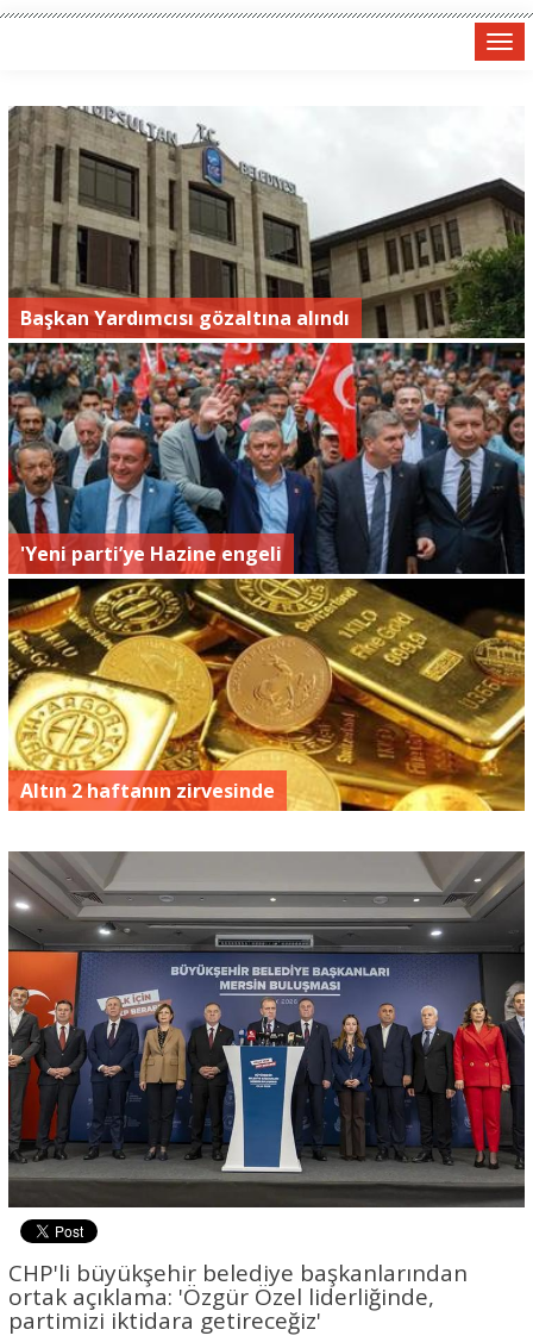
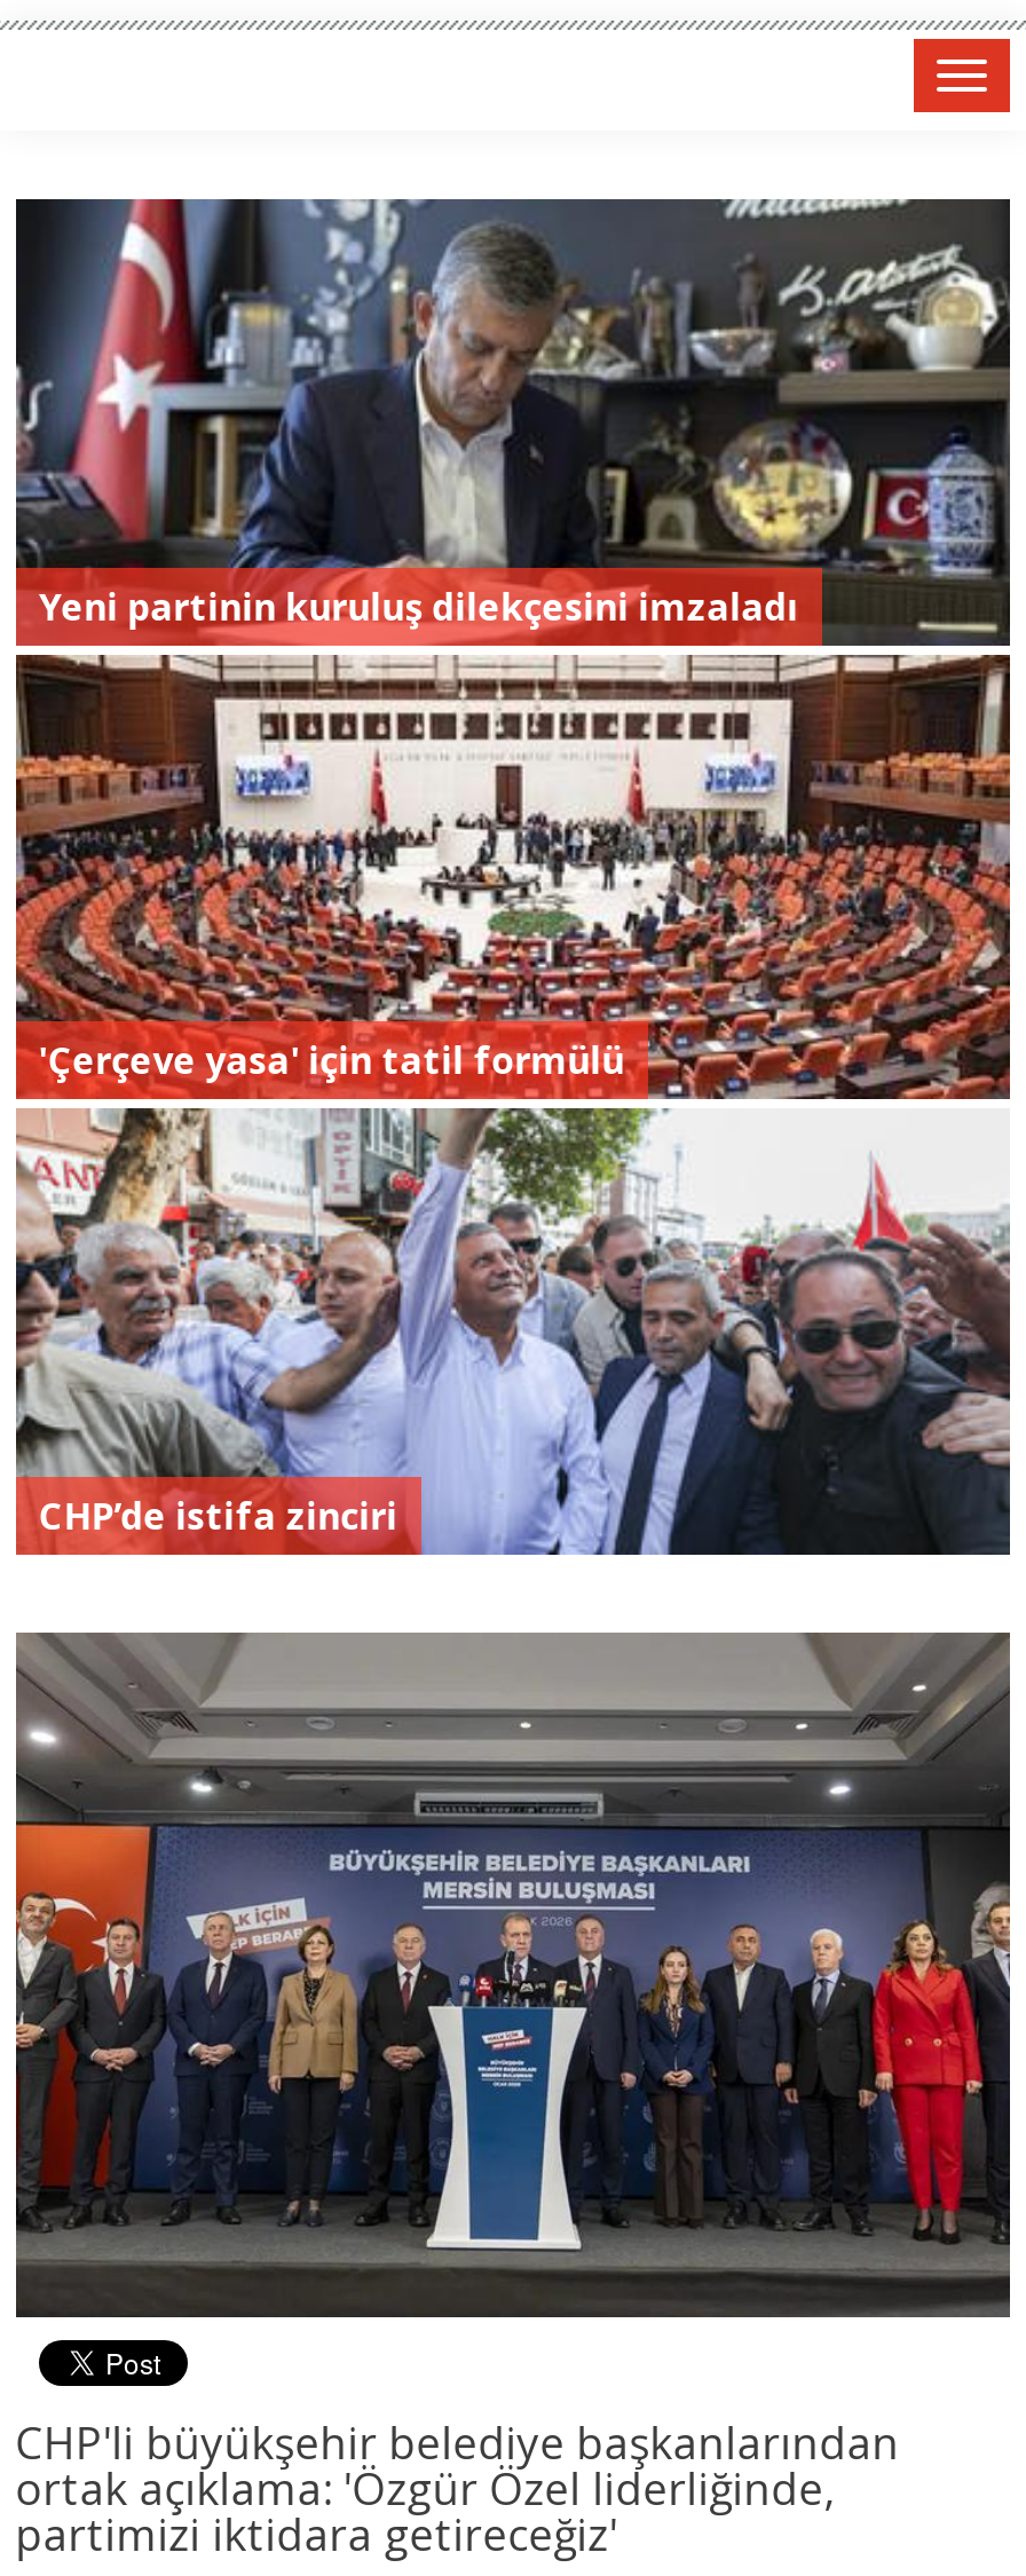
- [image]
- Başkan Yardımcısı gözaltına alındı
+ [image]
+ Yeni partinin kuruluş dilekçesini imzaladı

- 'Yeni parti’ye Hazine engeli
+ 'Çerçeve yasa' için tatil formülü

- Altın 2 haftanın zirvesinde
+ CHP’de istifa zinciri
